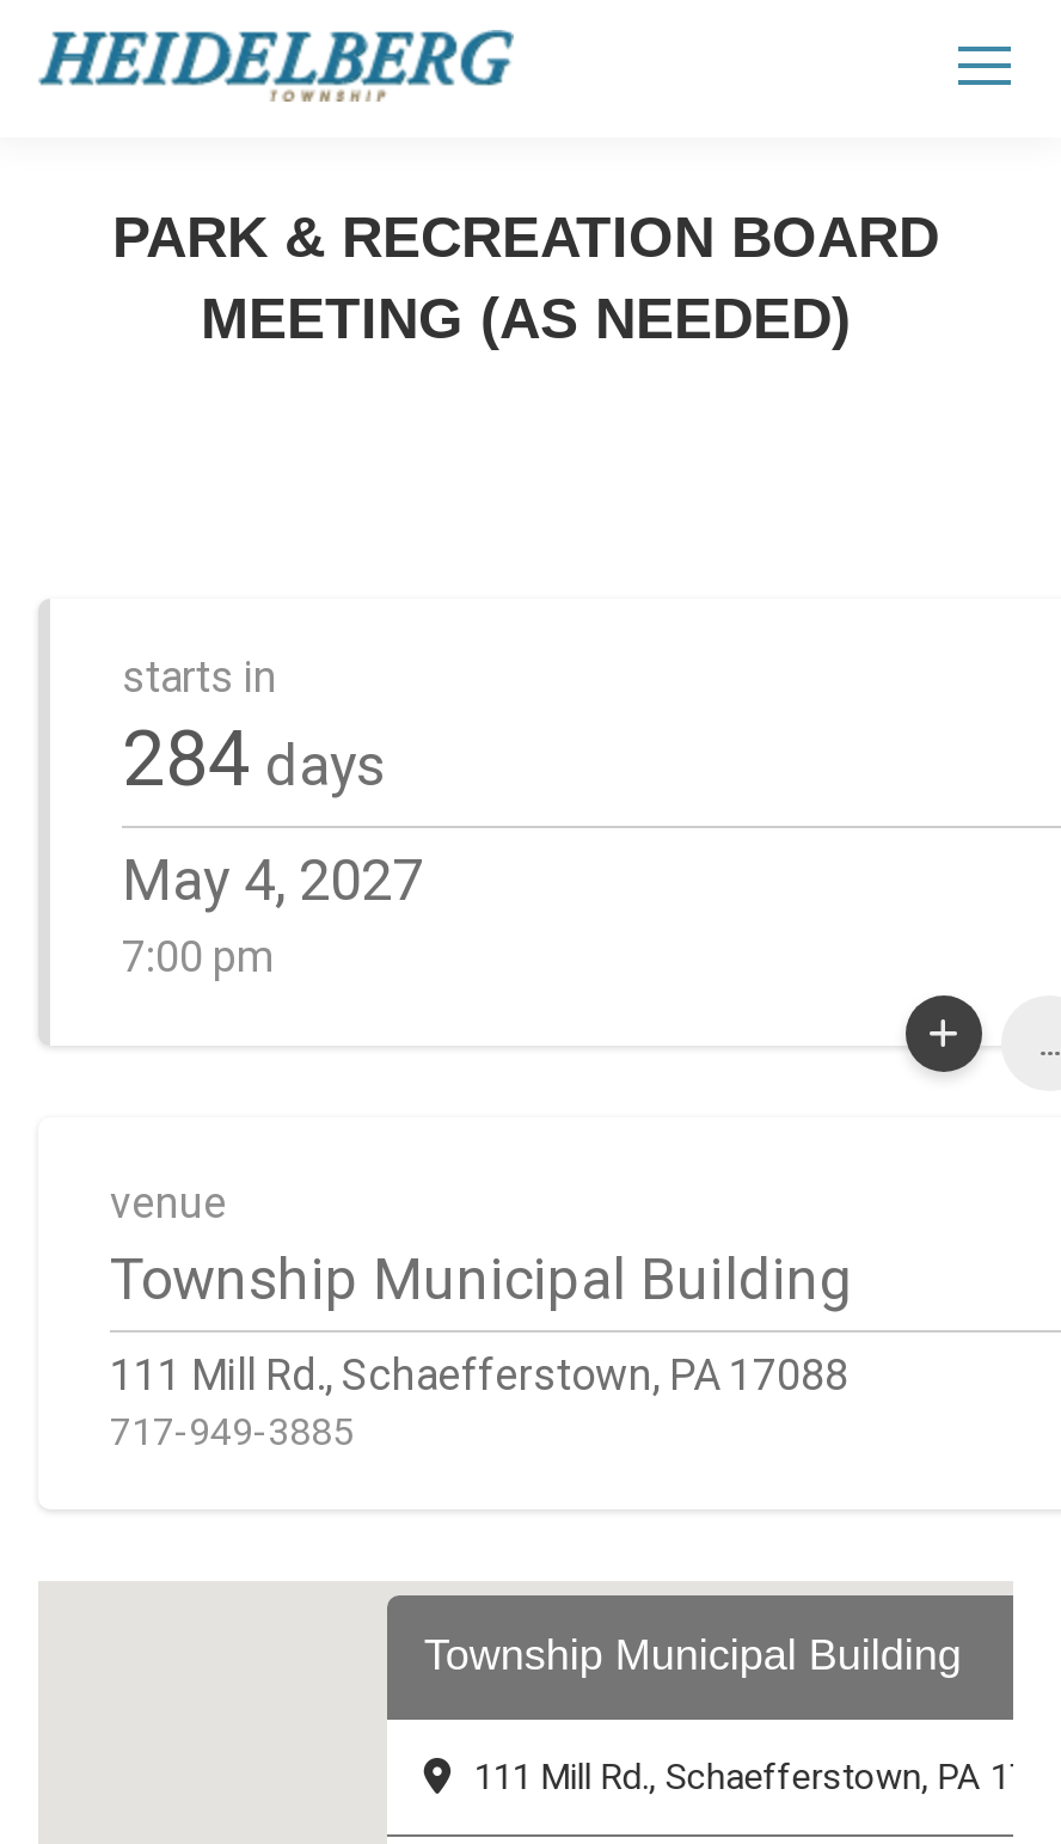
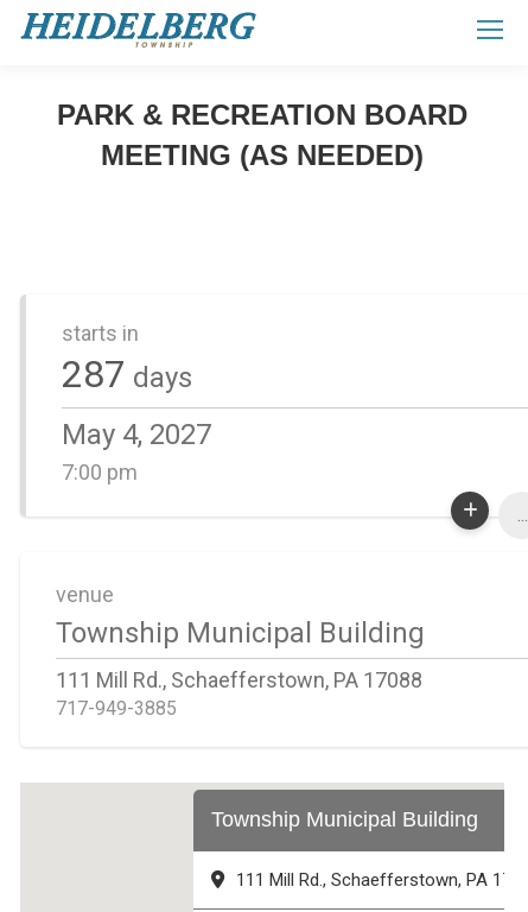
- 284 days
+ 287 days
